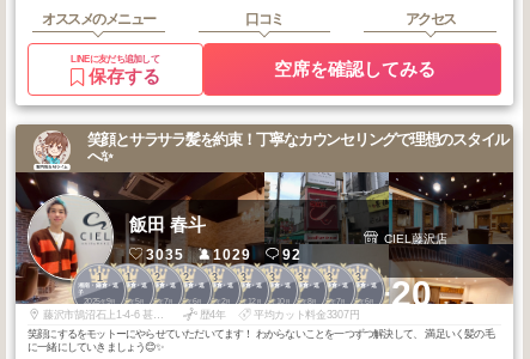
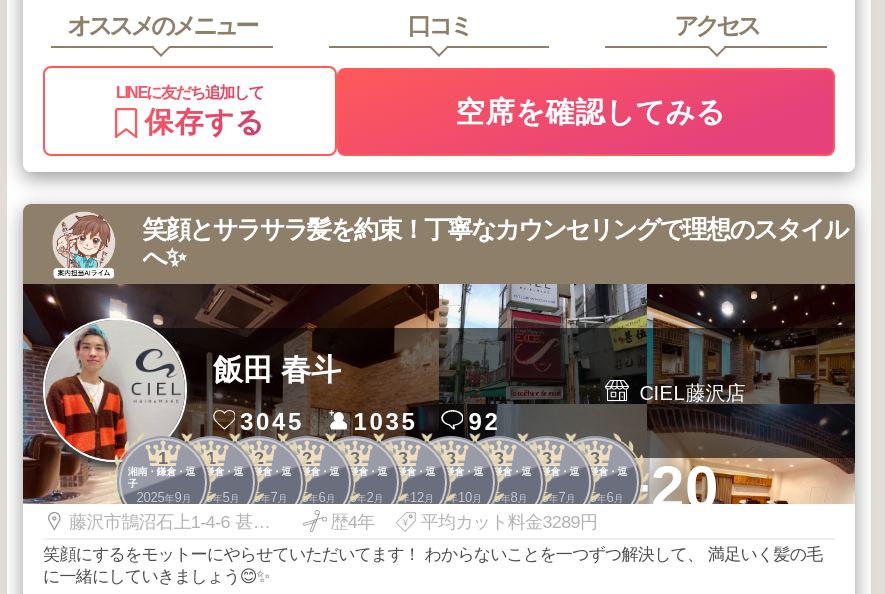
- 3035
+ 3045

- 1029
+ 1035

- 平均カット料金3307円
+ 平均カット料金3289円
